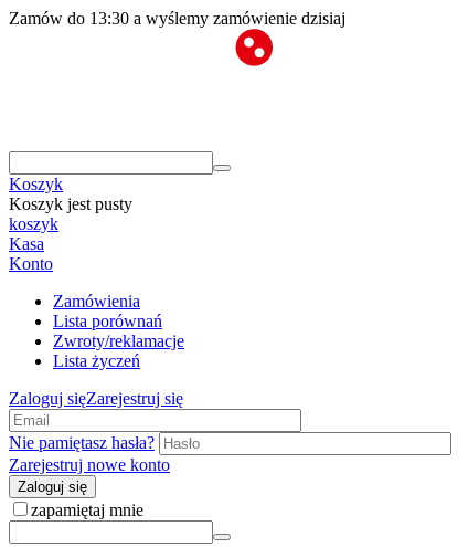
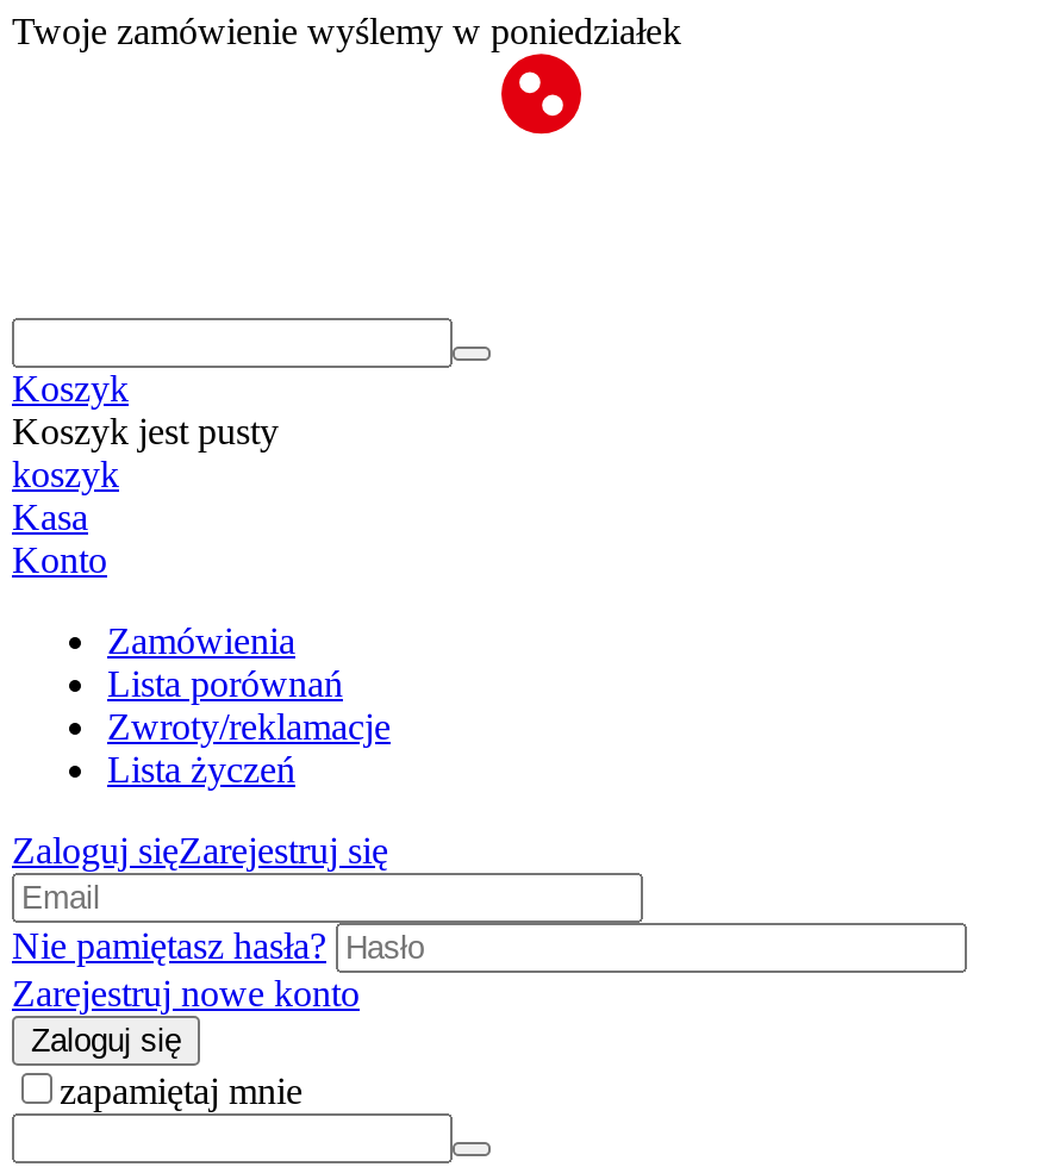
- Zamów do 13:30 a wyślemy zamówienie dzisiaj
+ Twoje zamówienie wyślemy w poniedziałek
